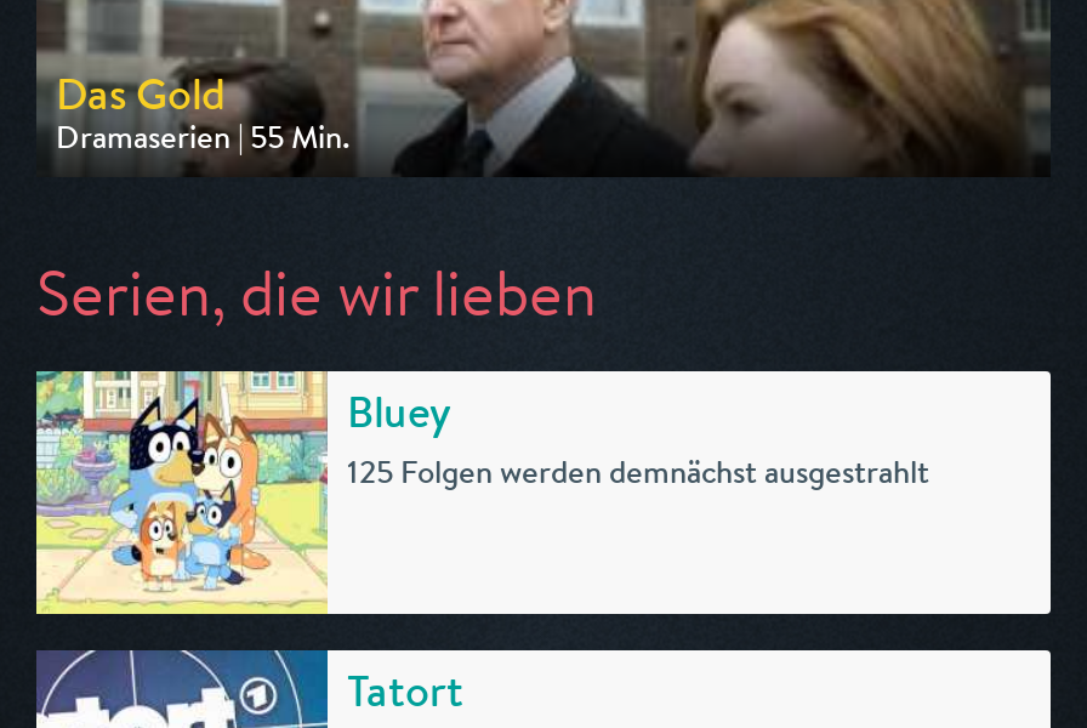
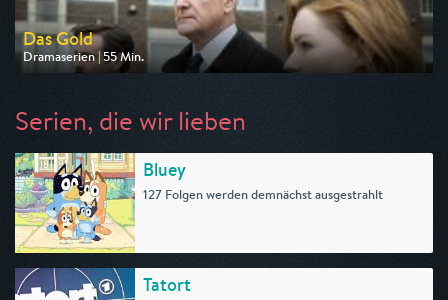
- 125 Folgen werden demnächst ausgestrahlt
+ 127 Folgen werden demnächst ausgestrahlt
